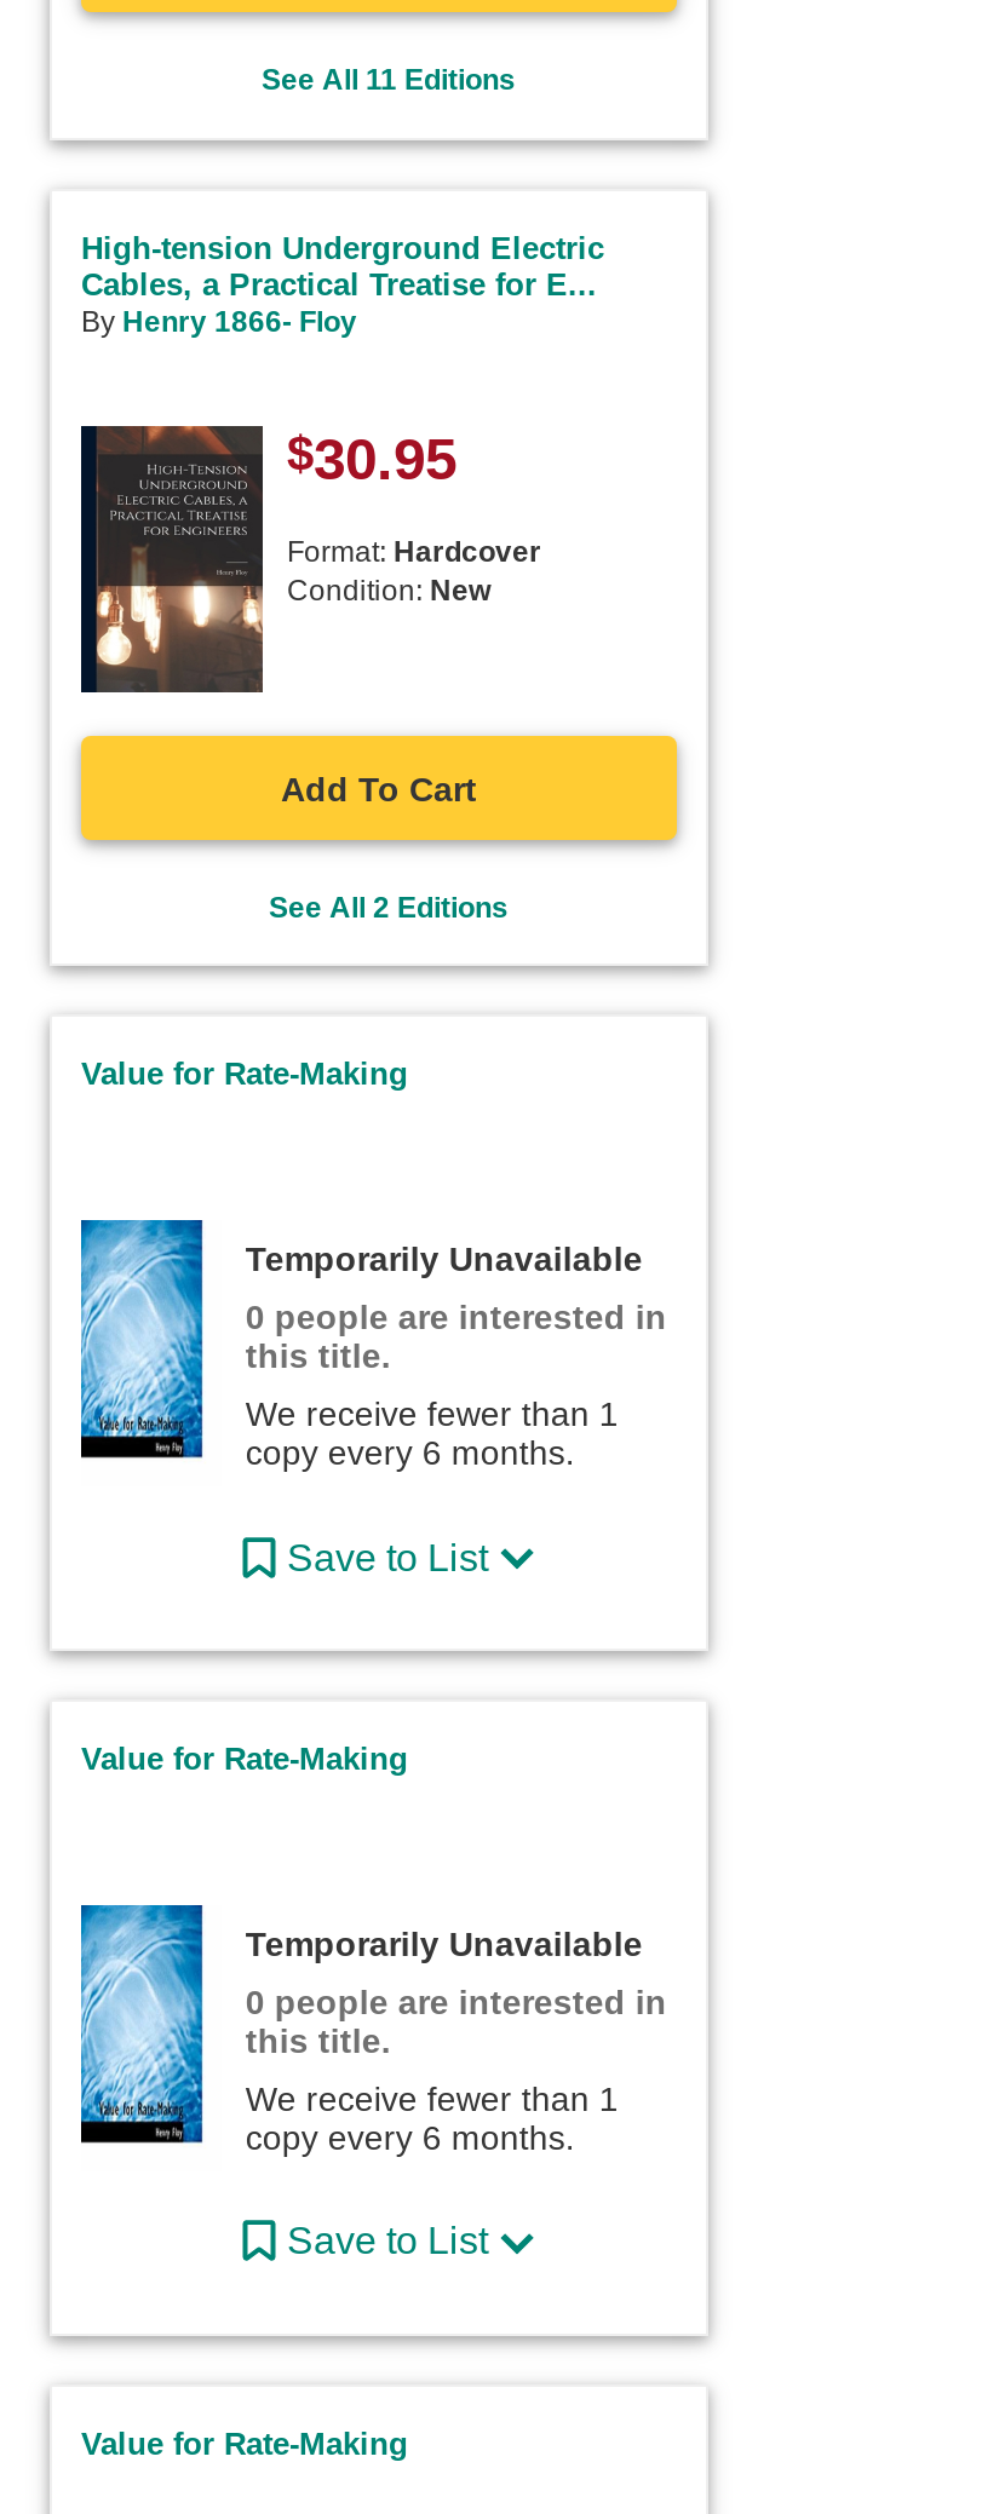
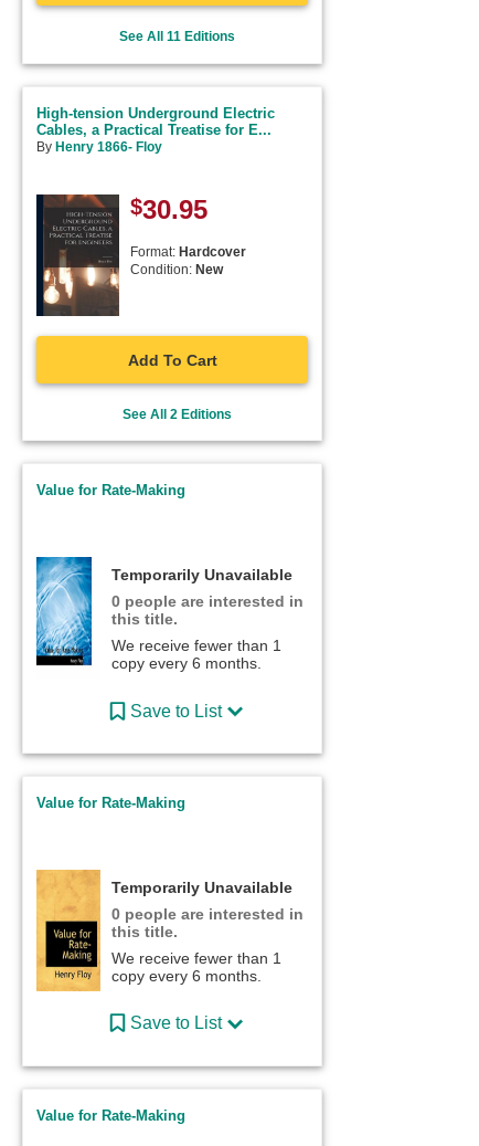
- [image]
+ [image]
